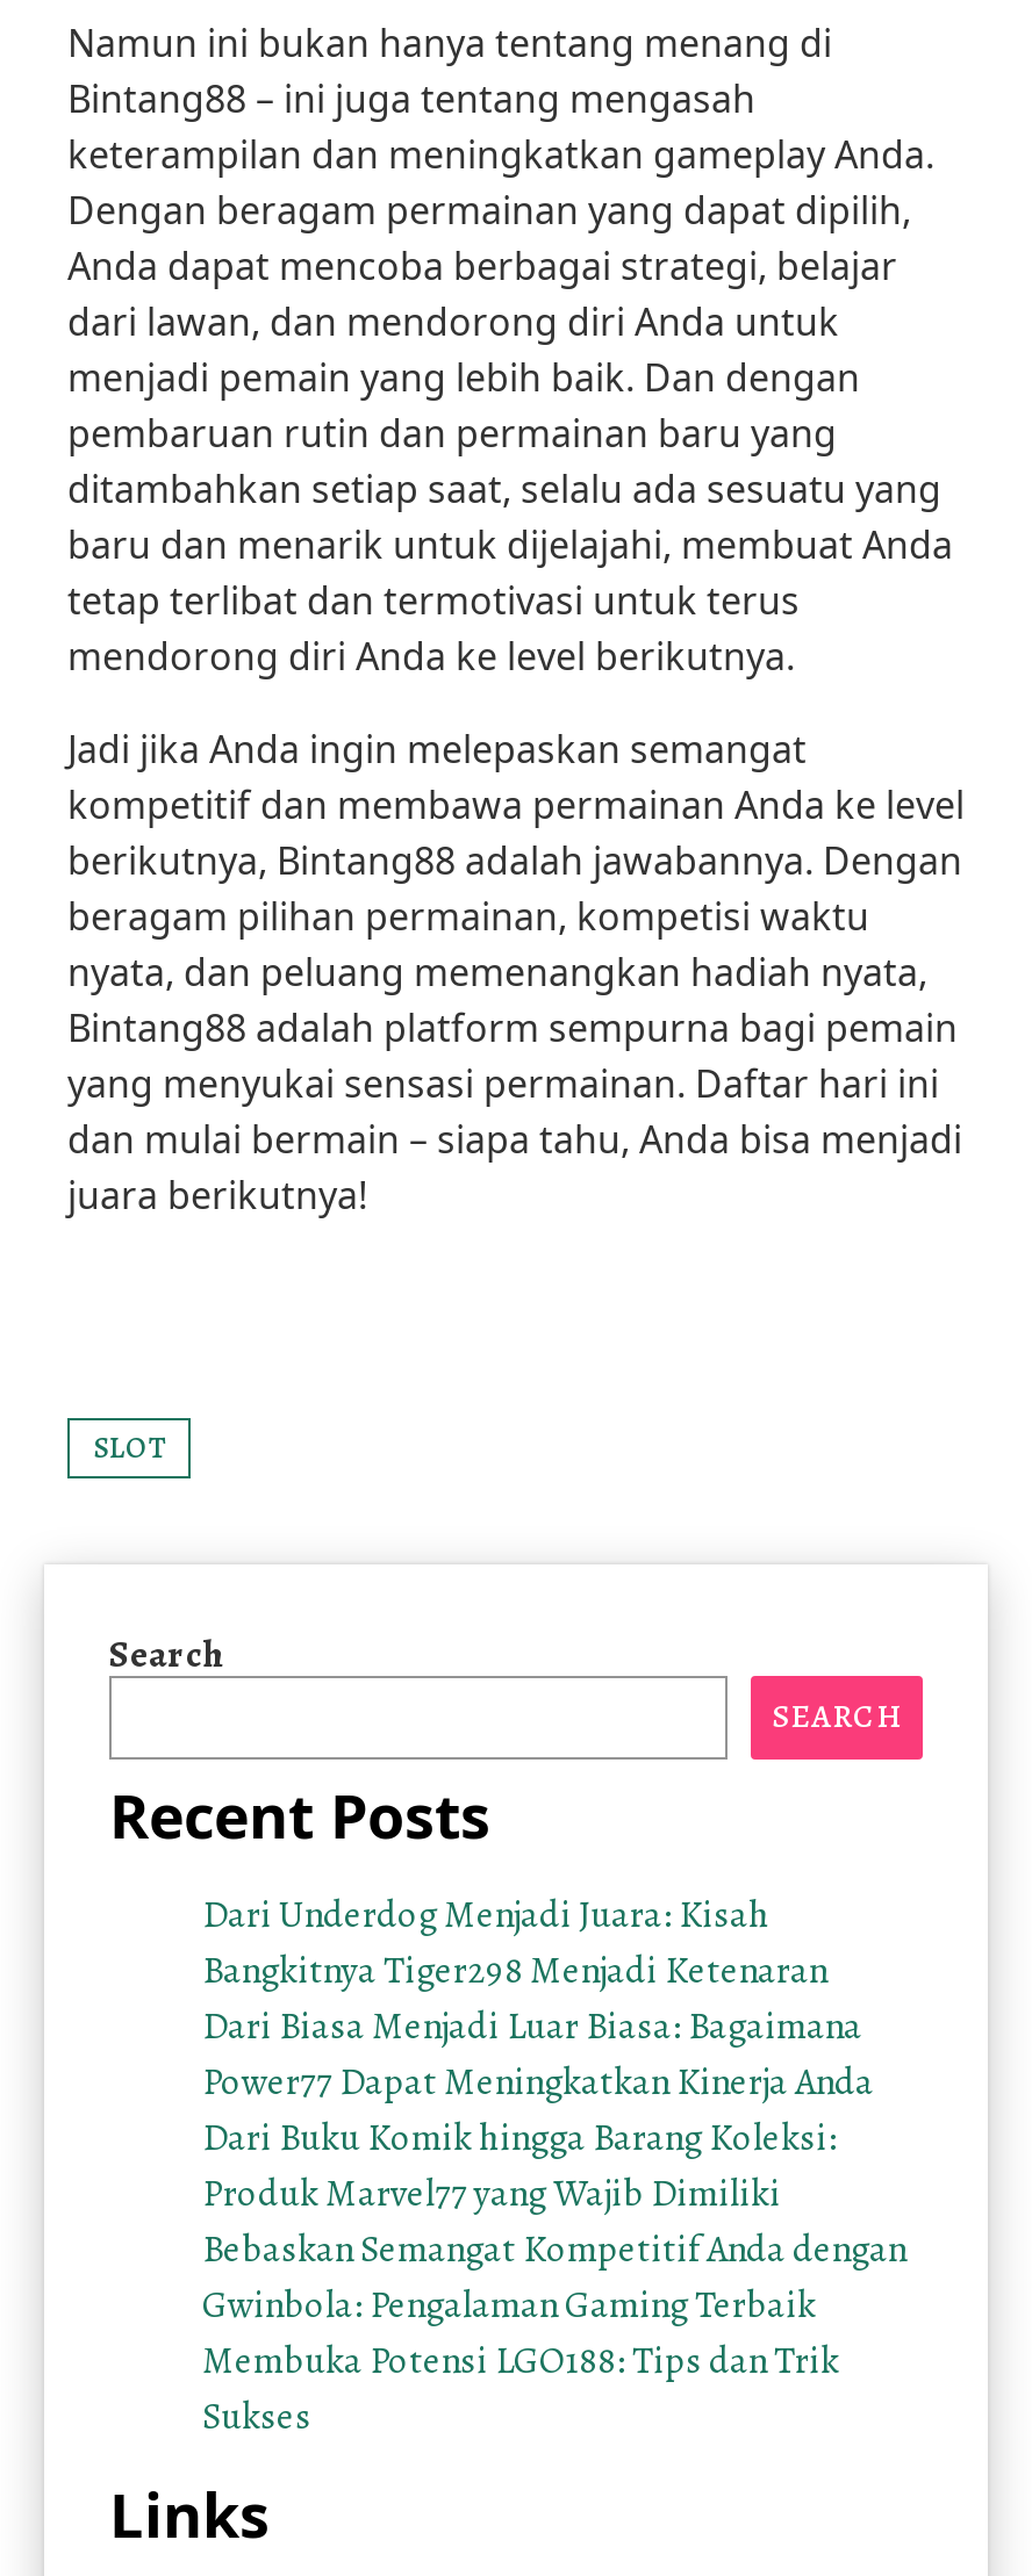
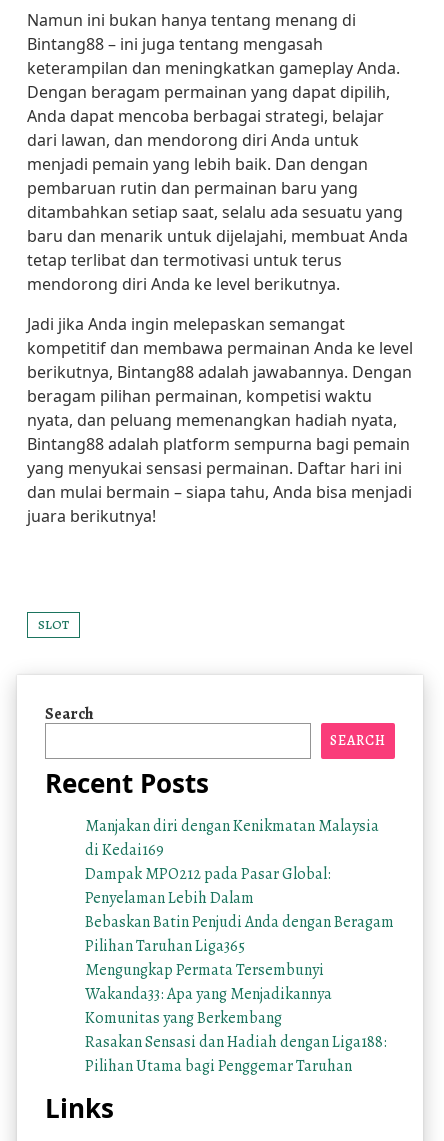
- Dari Underdog Menjadi Juara: Kisah
- Bangkitnya Tiger298 Menjadi Ketenaran
- Dari Biasa Menjadi Luar Biasa: Bagaimana
- Power77 Dapat Meningkatkan Kinerja Anda
- Dari Buku Komik hingga Barang Koleksi:
- Produk Marvel77 yang Wajib Dimiliki
- Bebaskan Semangat Kompetitif Anda dengan
- Gwinbola: Pengalaman Gaming Terbaik
- Membuka Potensi LGO188: Tips dan Trik
- Sukses
+ Manjakan diri dengan Kenikmatan Malaysia
+ di Kedai169
+ Dampak MPO212 pada Pasar Global:
+ Penyelaman Lebih Dalam
+ Bebaskan Batin Penjudi Anda dengan Beragam
+ Pilihan Taruhan Liga365
+ Mengungkap Permata Tersembunyi
+ Wakanda33: Apa yang Menjadikannya
+ Komunitas yang Berkembang
+ Rasakan Sensasi dan Hadiah dengan Liga188:
+ Pilihan Utama bagi Penggemar Taruhan
